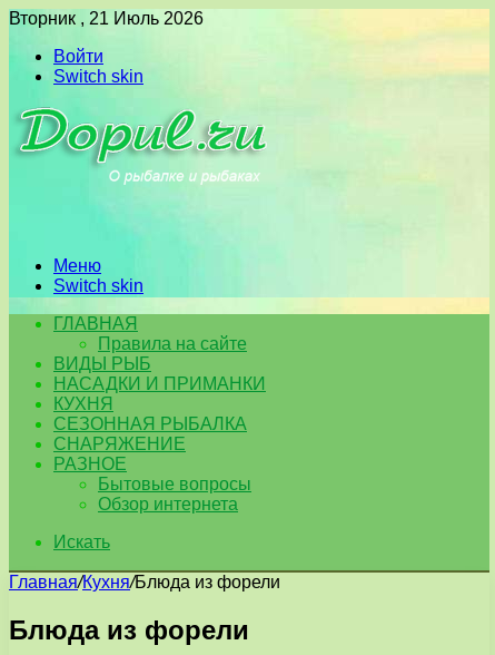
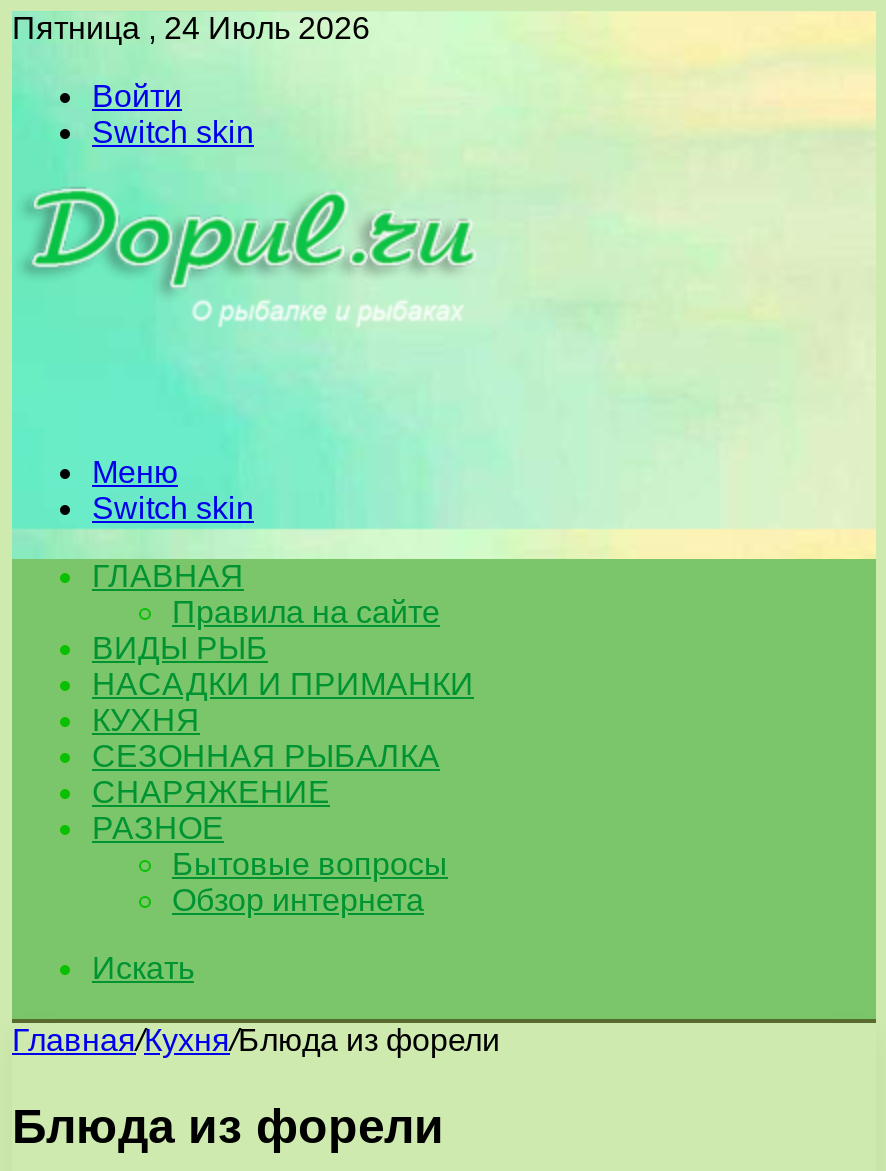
- Вторник , 21 Июль 2026
+ Пятница , 24 Июль 2026
